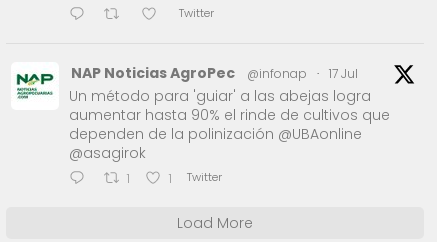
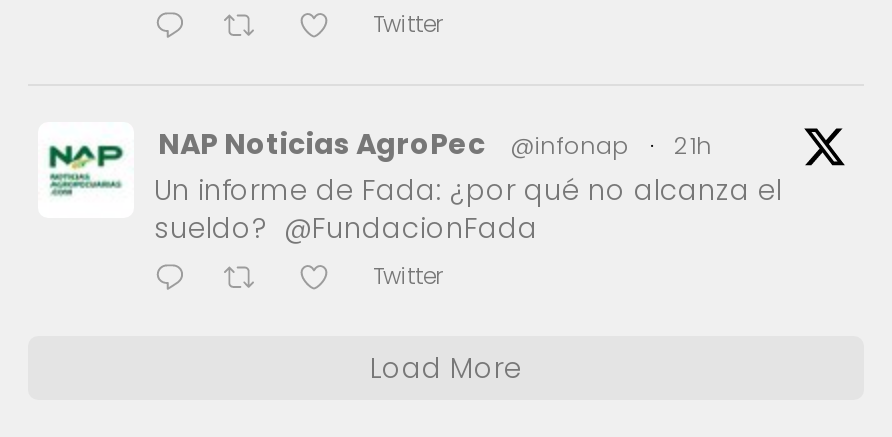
- 17 Jul
- Un método para 'guiar' a las abejas logra
- aumentar hasta 90% el rinde de cultivos que
- dependen de la polinización @UBAonline
- @asagirok
- 1
- 1
+ 21h
+ Un informe de Fada: ¿por qué no alcanza el
+ sueldo? @FundacionFada
